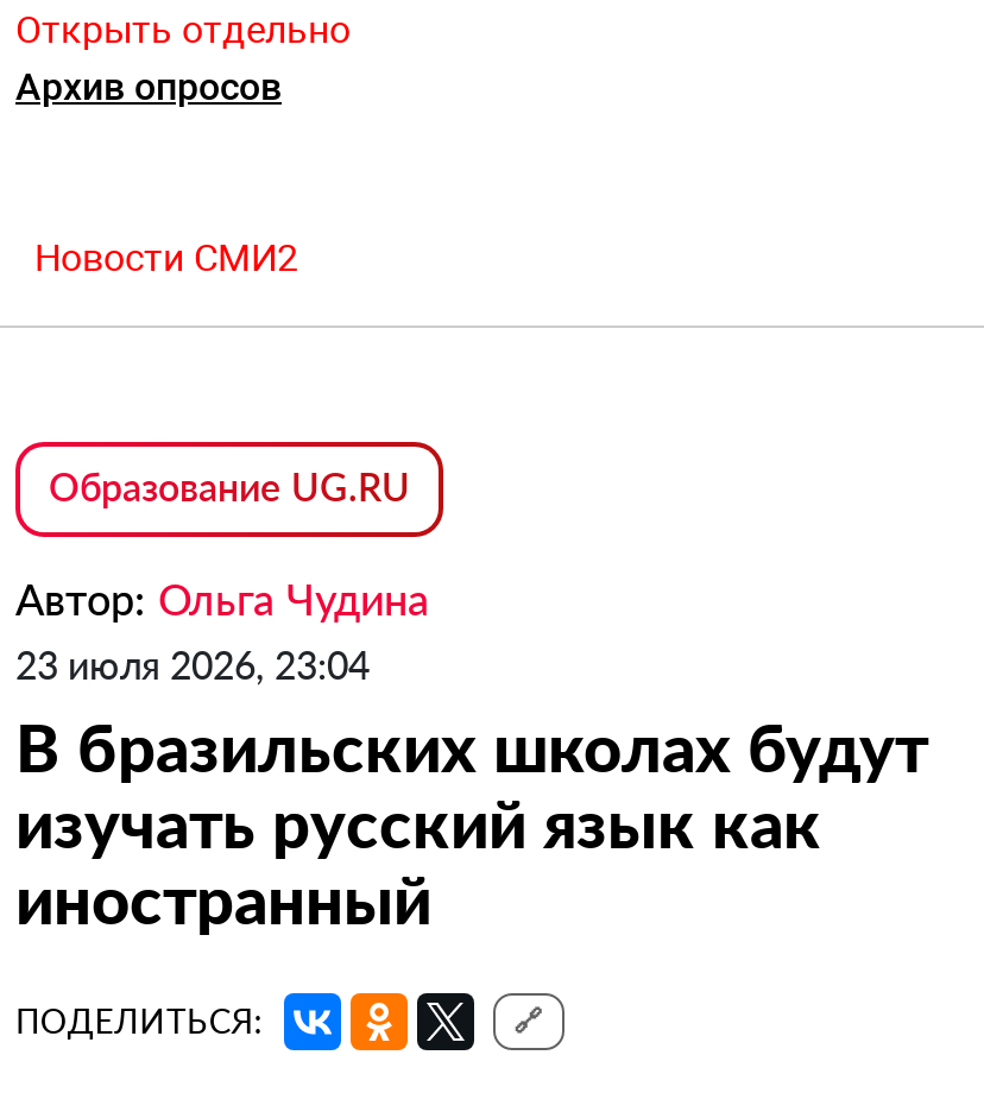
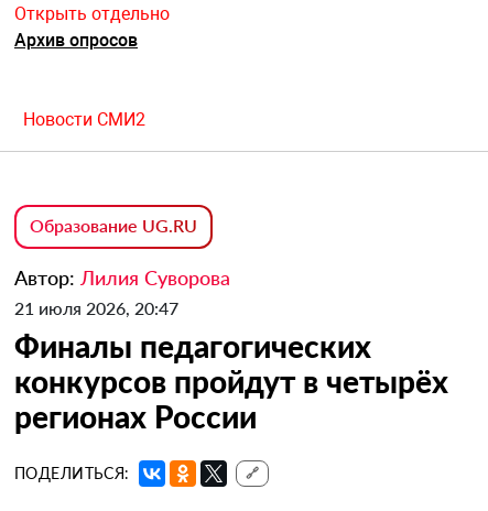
- Автор: Ольга Чудина
- 23 июля 2026, 23:04
- В бразильских школах будут
- изучать русский язык как
- иностранный
+ Автор: Лилия Суворова
+ 21 июля 2026, 20:47
+ Финалы педагогических
+ конкурсов пройдут в четырёх
+ регионах России
